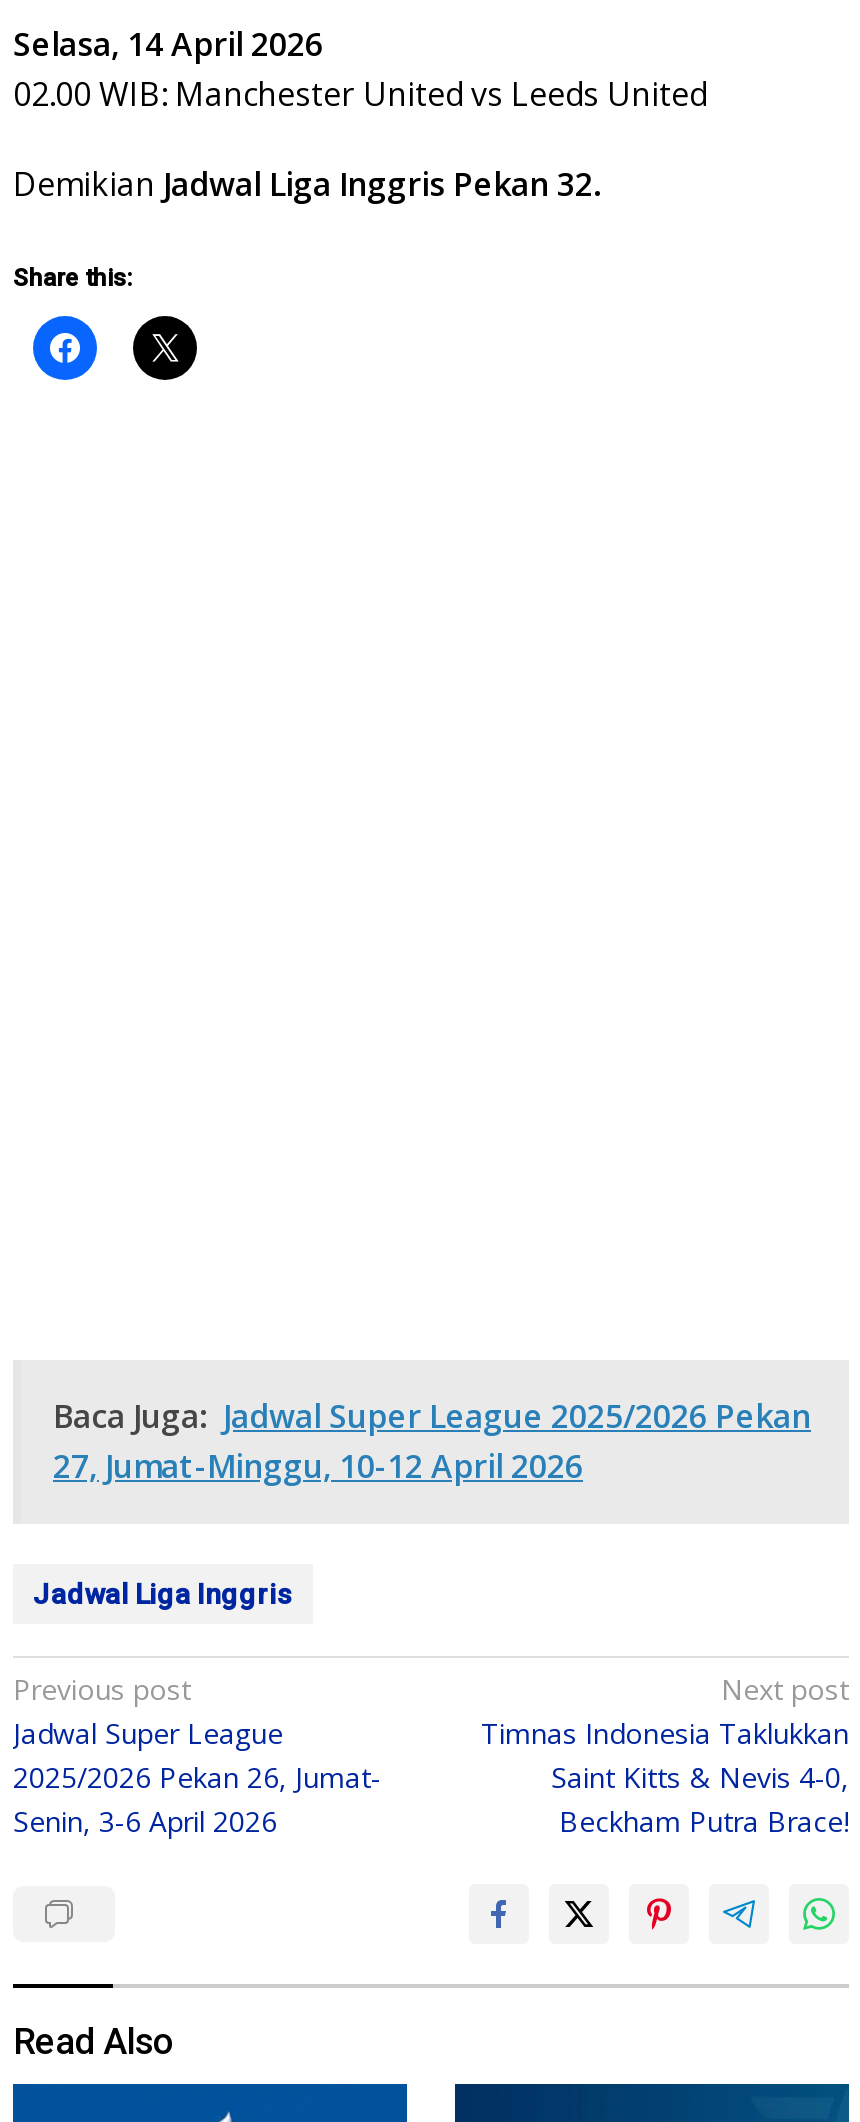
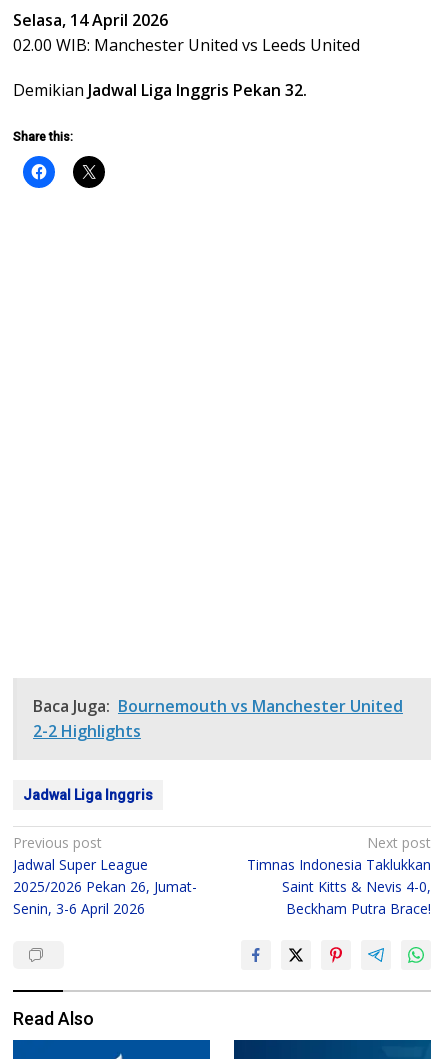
- Baca Juga: Jadwal Super League 2025/2026 Pekan
- 27, Jumat-Minggu, 10-12 April 2026
+ Baca Juga: Bournemouth vs Manchester United
+ 2-2 Highlights
